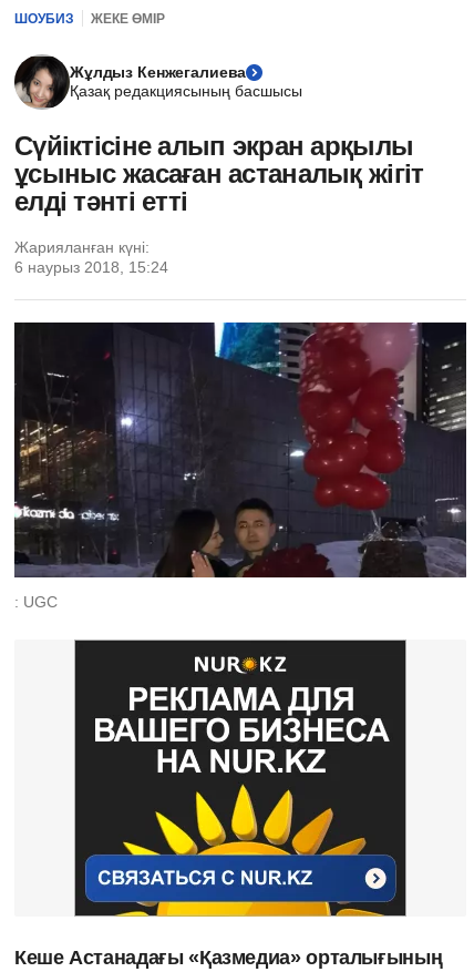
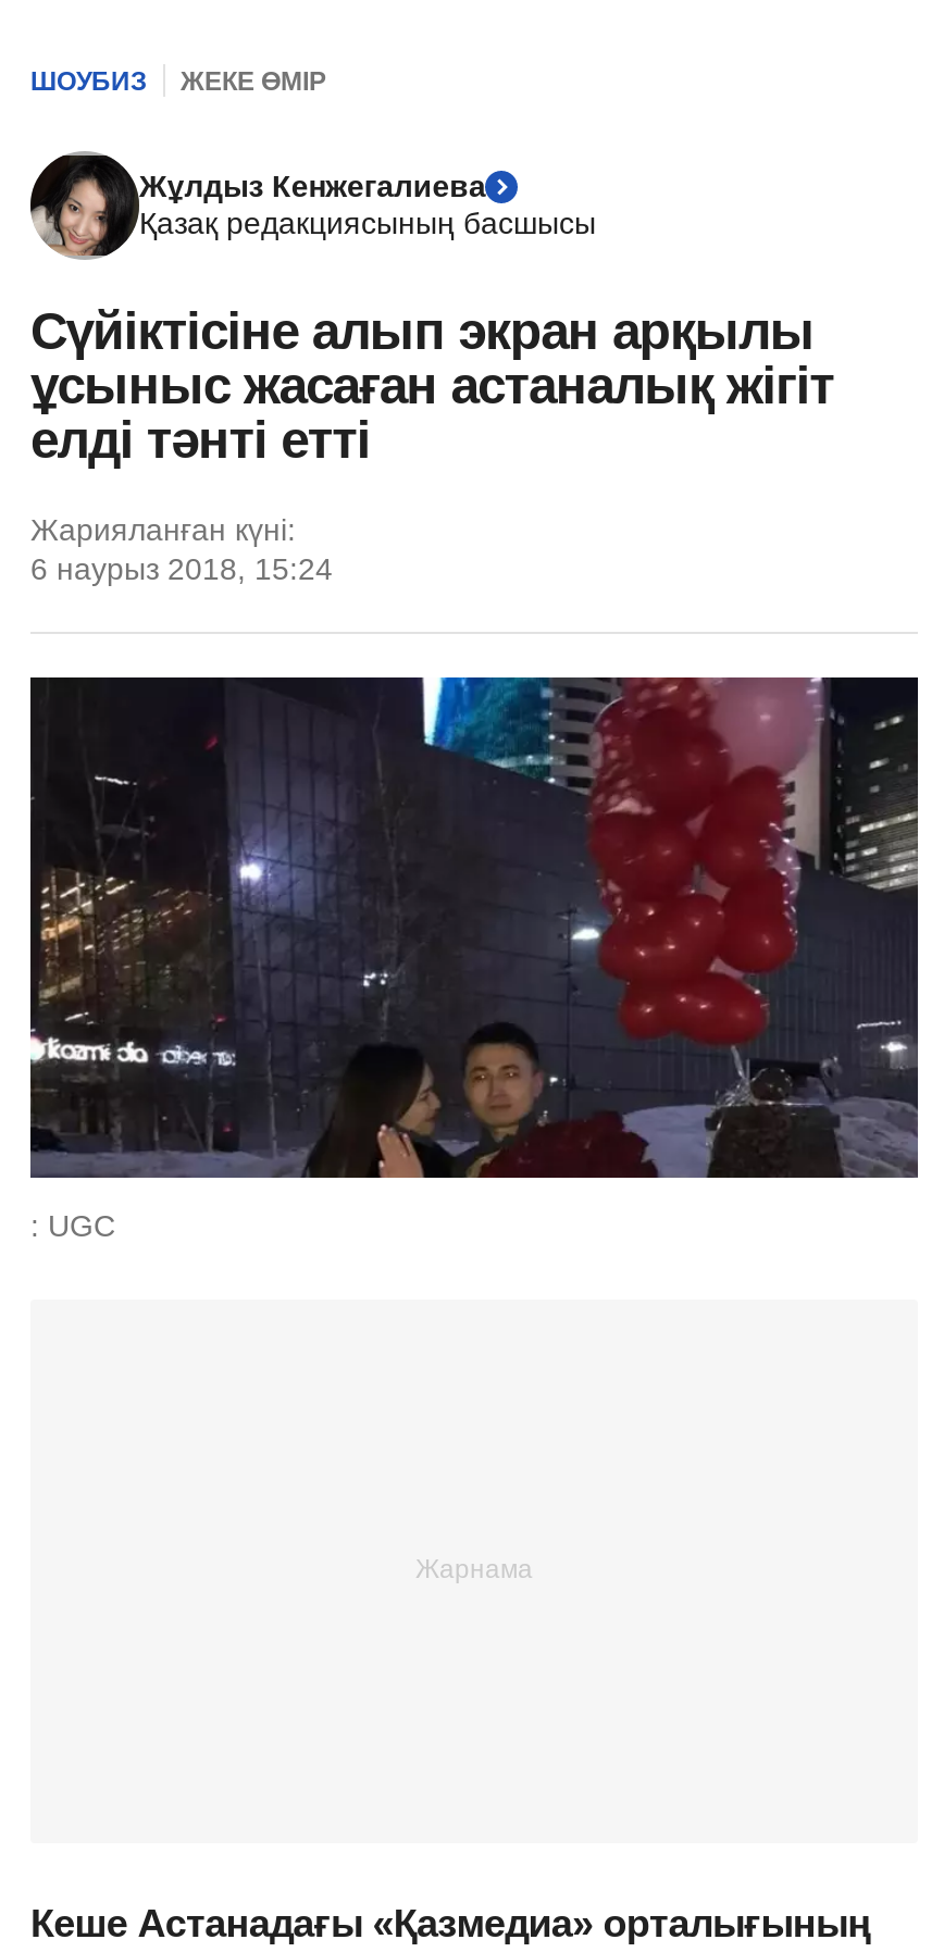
- [image]
